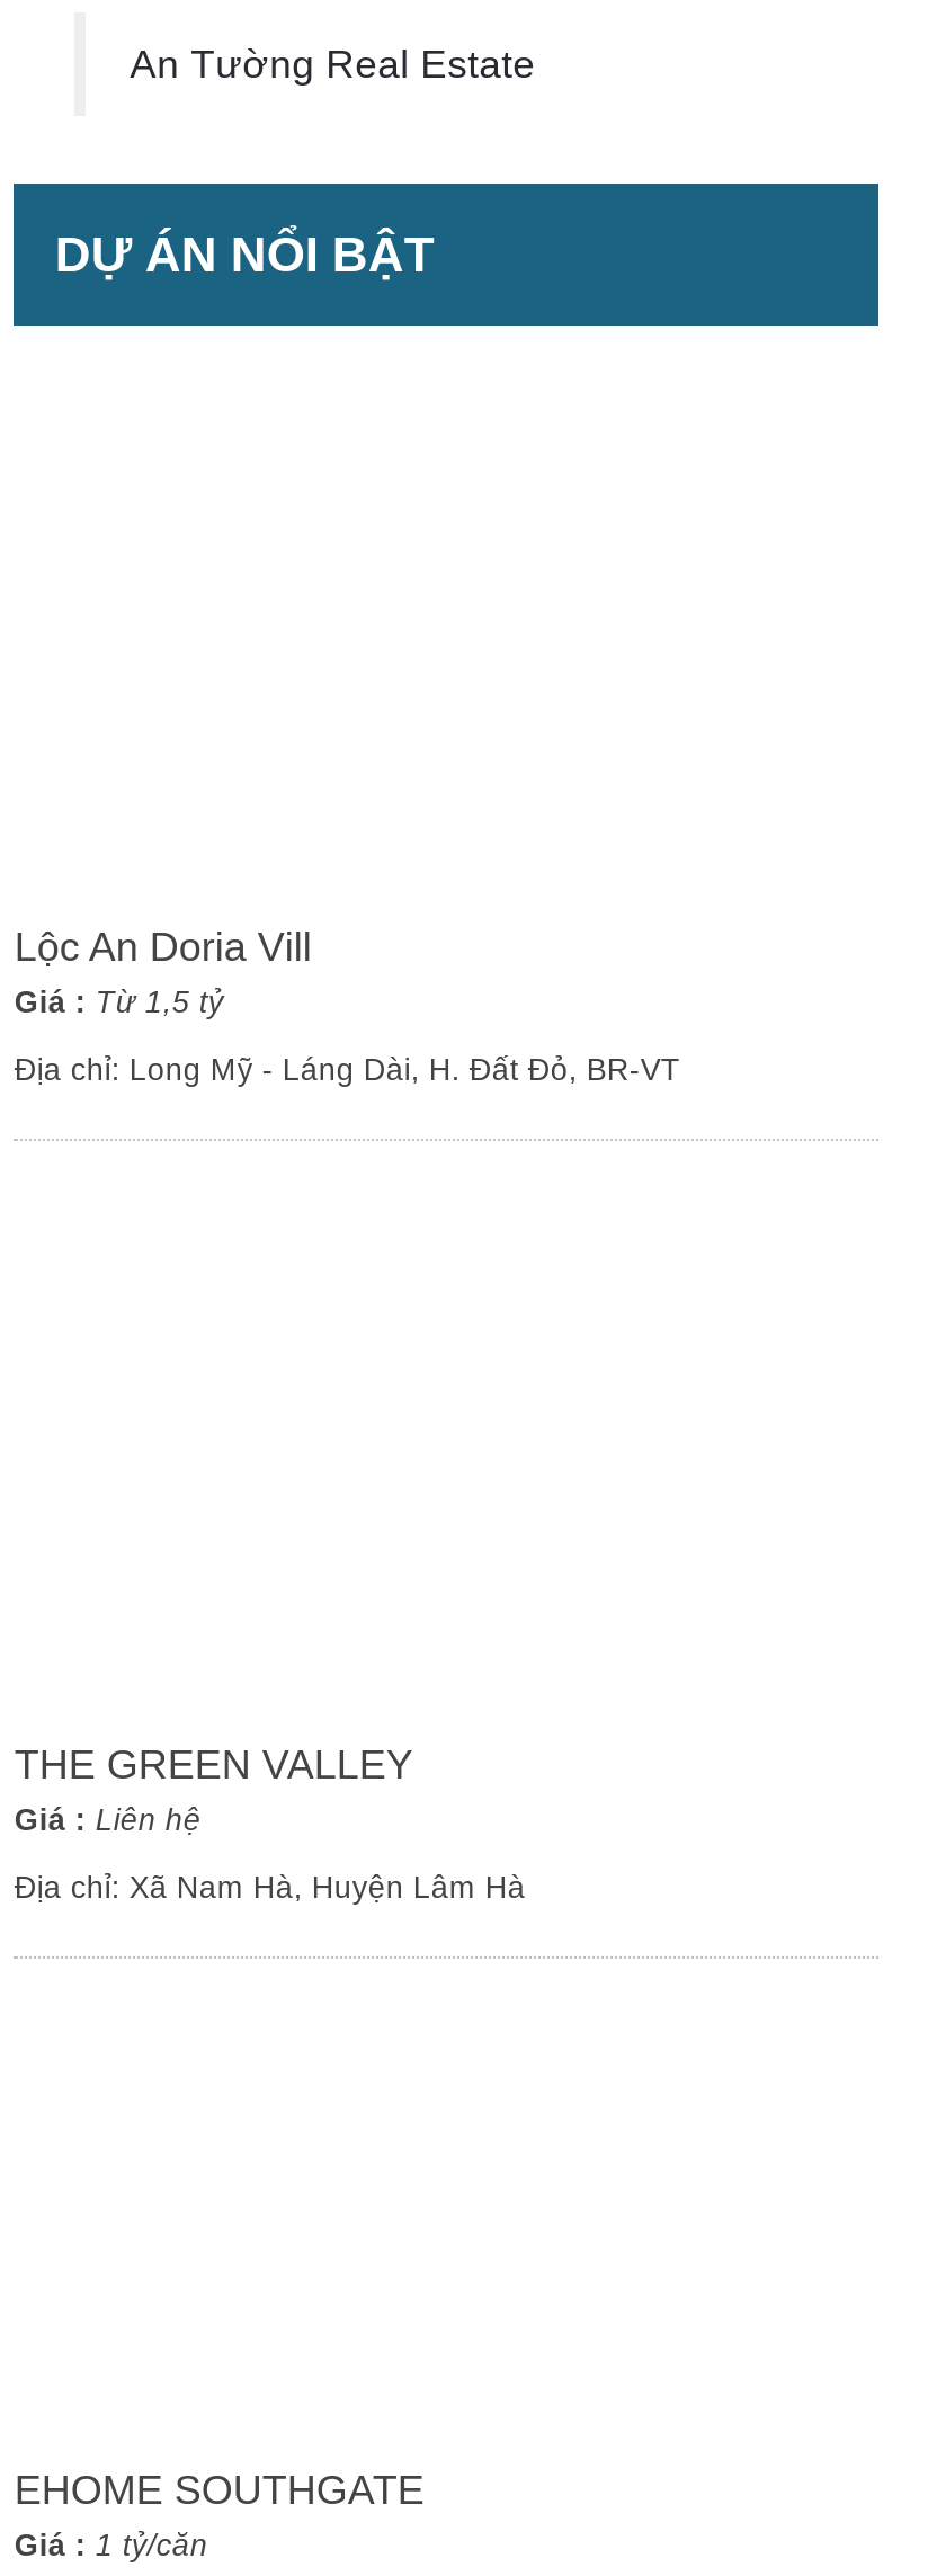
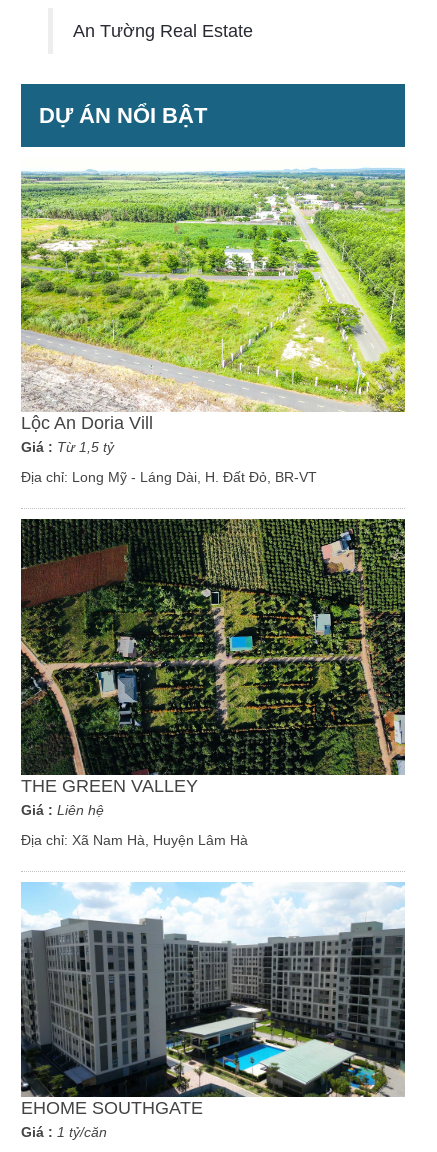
+ [image]

+ [image]

+ [image]
